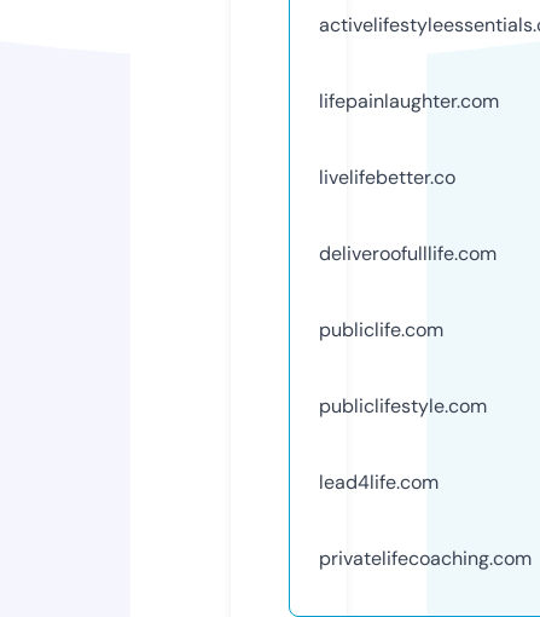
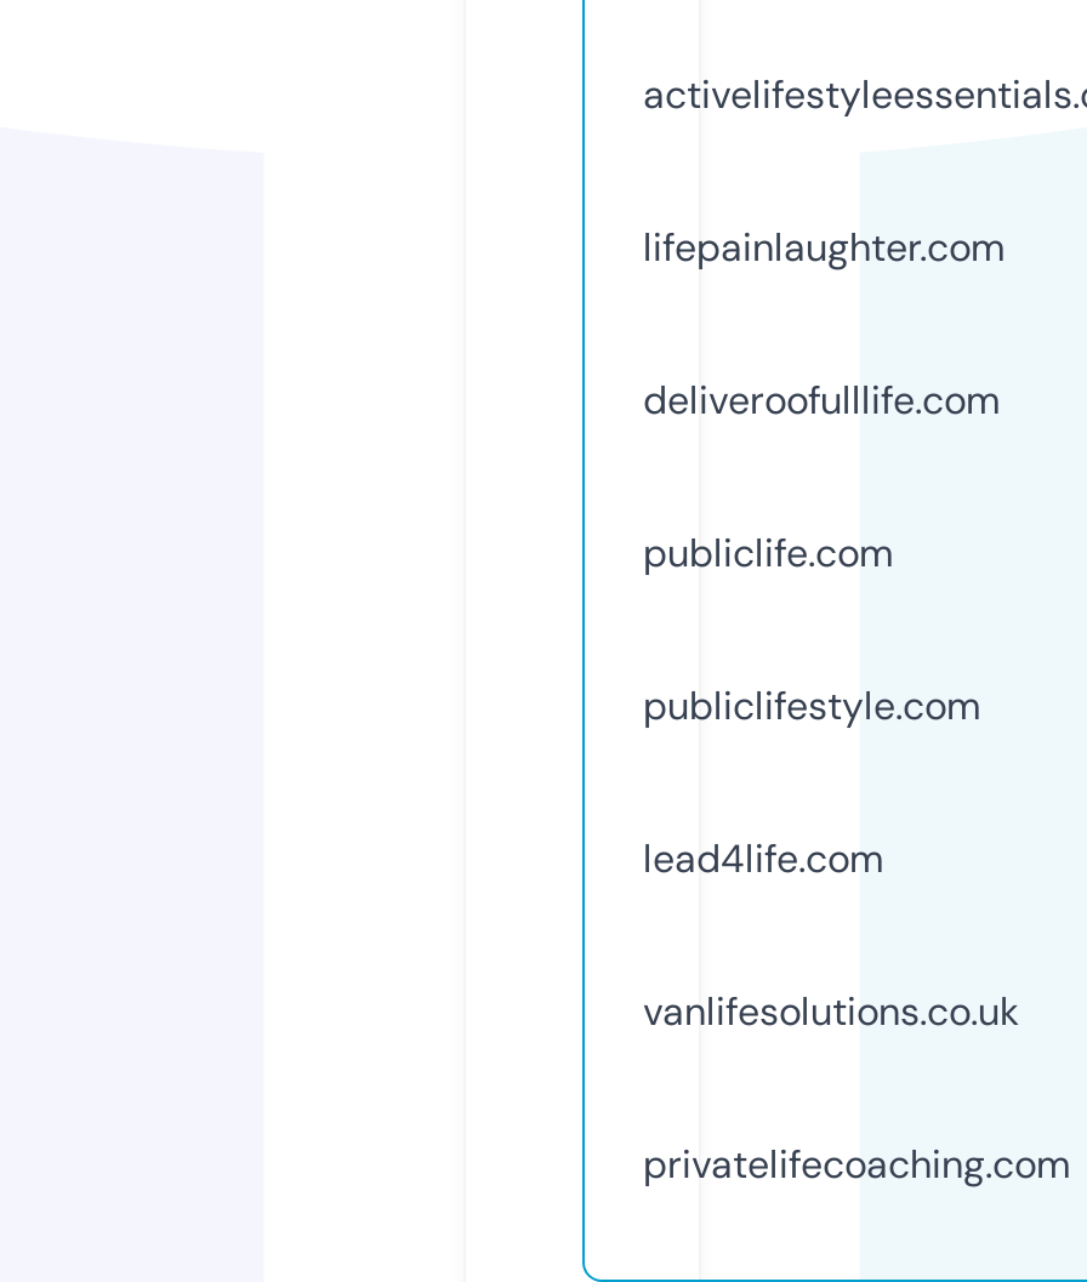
- livelifebetter.co

moved up: deliveroofulllife.com | publiclife.com | publiclifestyle.com | lead4life.com

+ vanlifesolutions.co.uk
